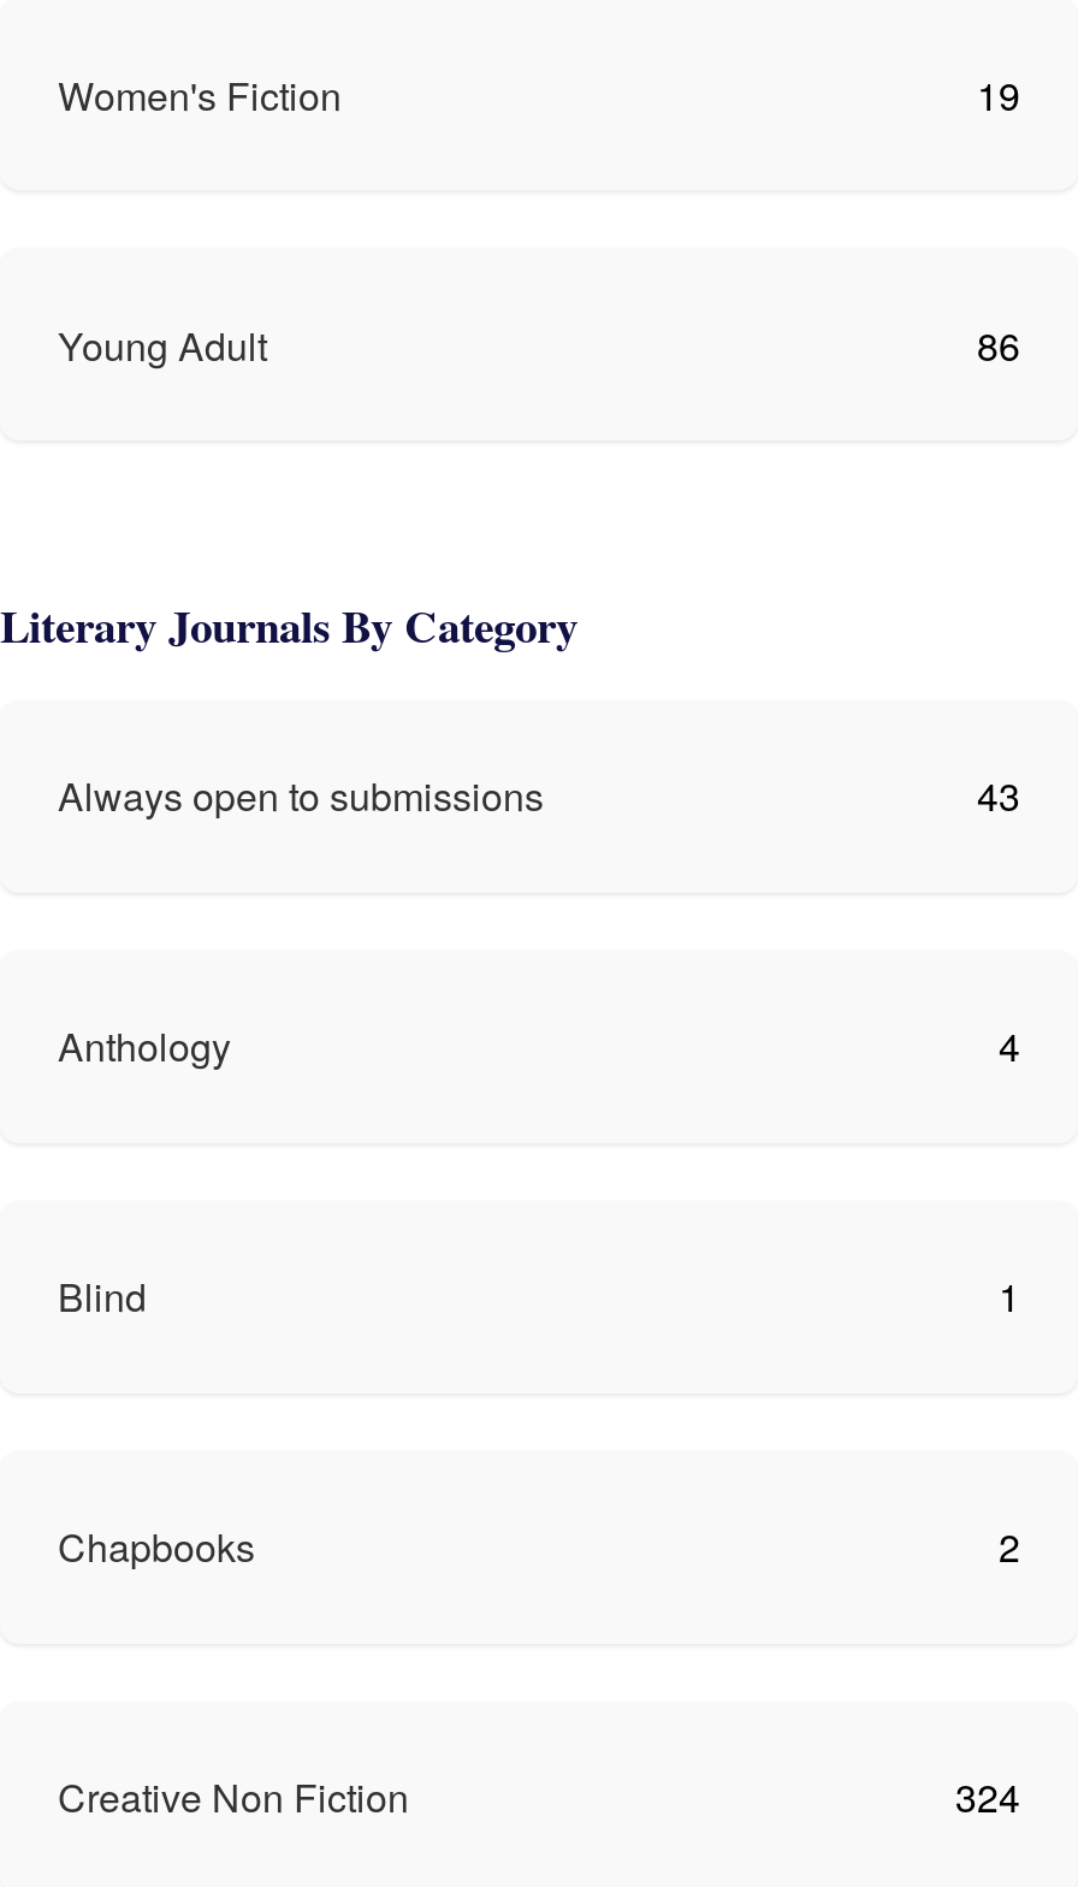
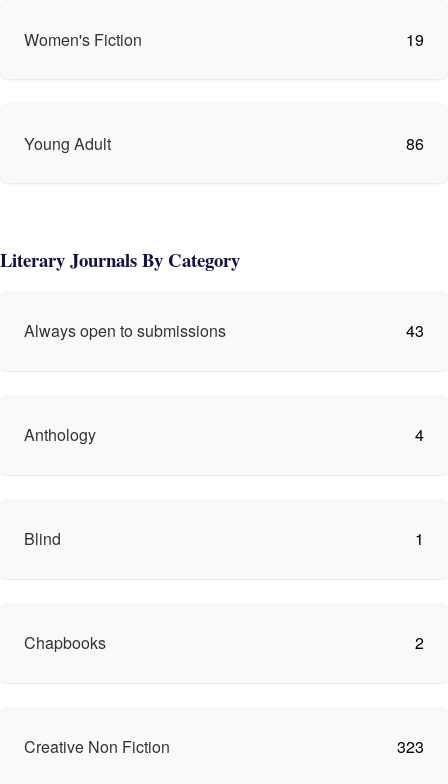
- 324
+ 323
